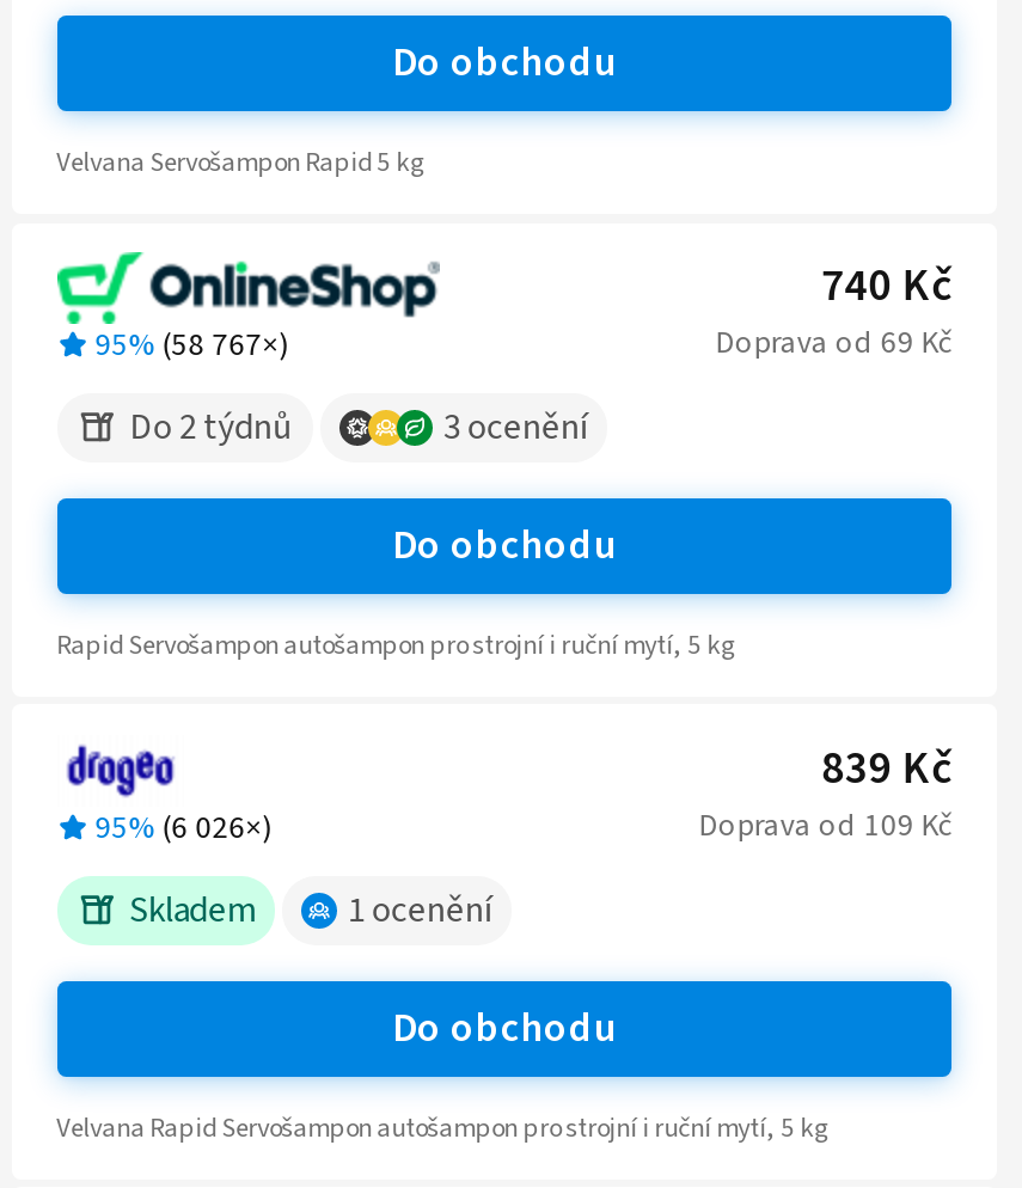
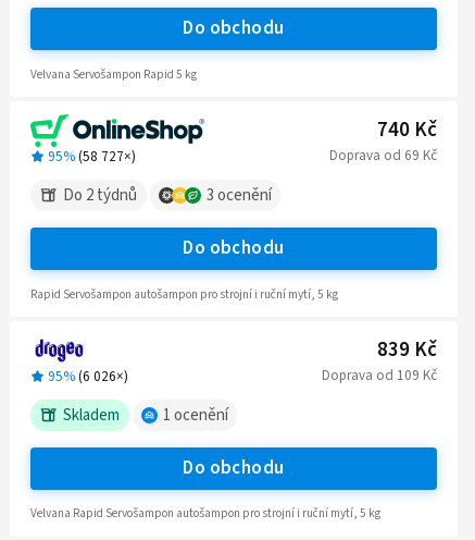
- 95% (58 767×)
+ 95% (58 727×)
